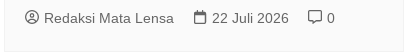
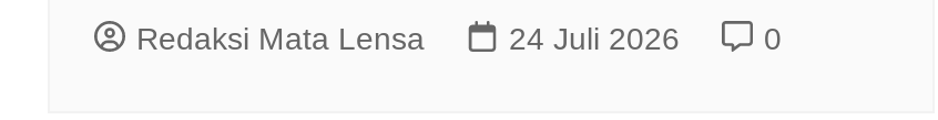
- 22 Juli 2026
+ 24 Juli 2026
